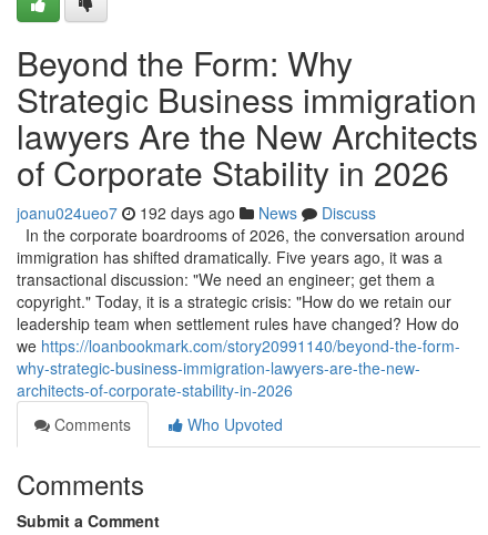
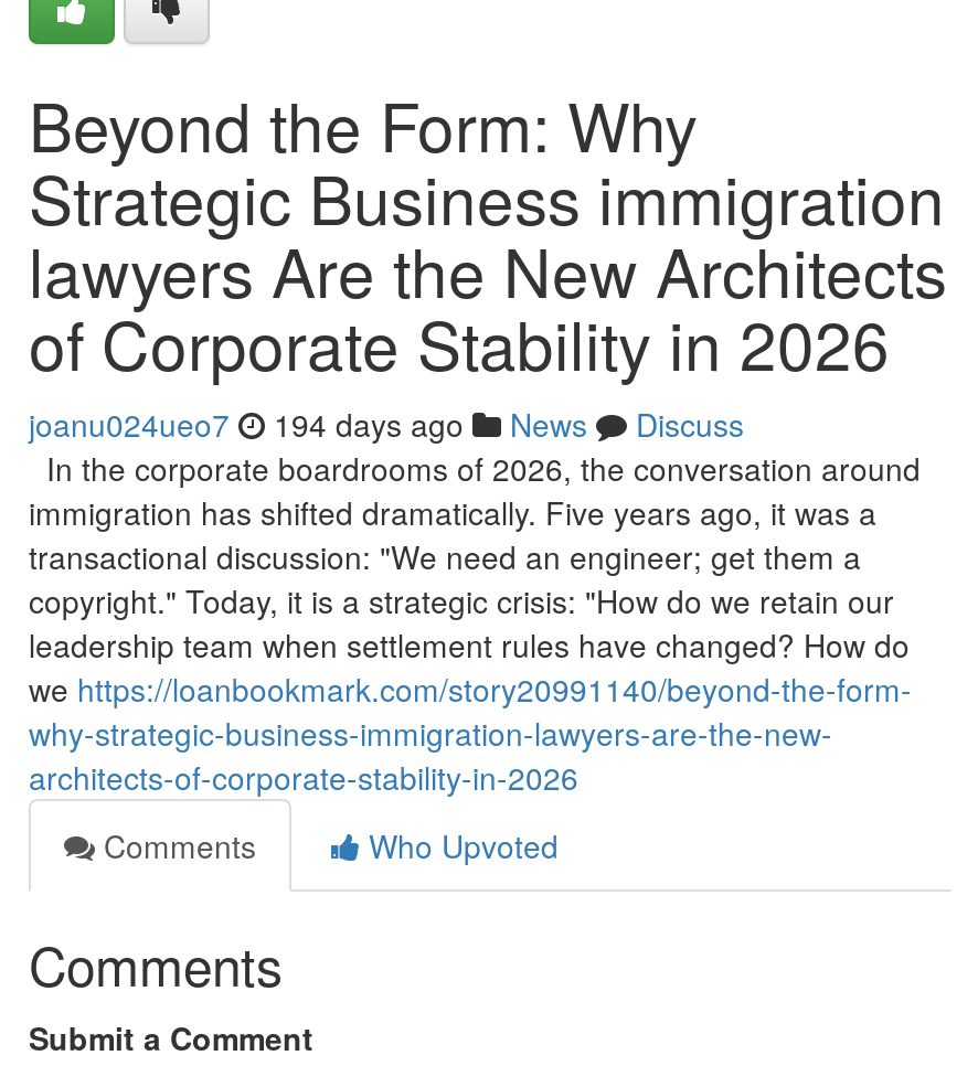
- joanu024ueo7 192 days ago News Discuss
+ joanu024ueo7 194 days ago News Discuss
